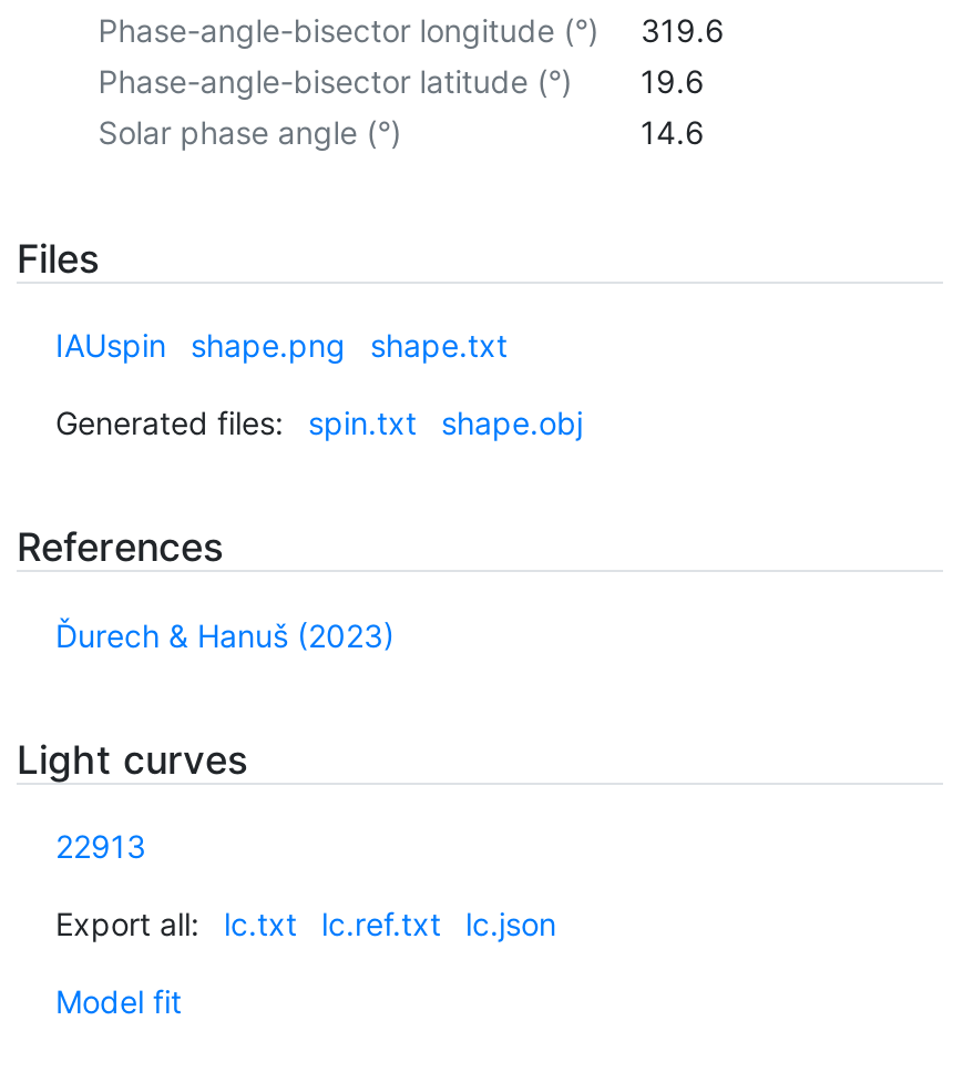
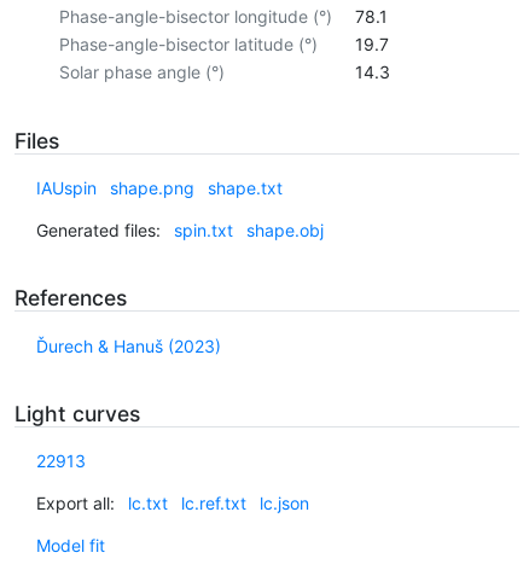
- Phase-angle-bisector longitude (°) 319.6
+ Phase-angle-bisector longitude (°) 78.1

- Phase-angle-bisector latitude (°) 19.6
+ Phase-angle-bisector latitude (°) 19.7

- 14.6
+ 14.3
